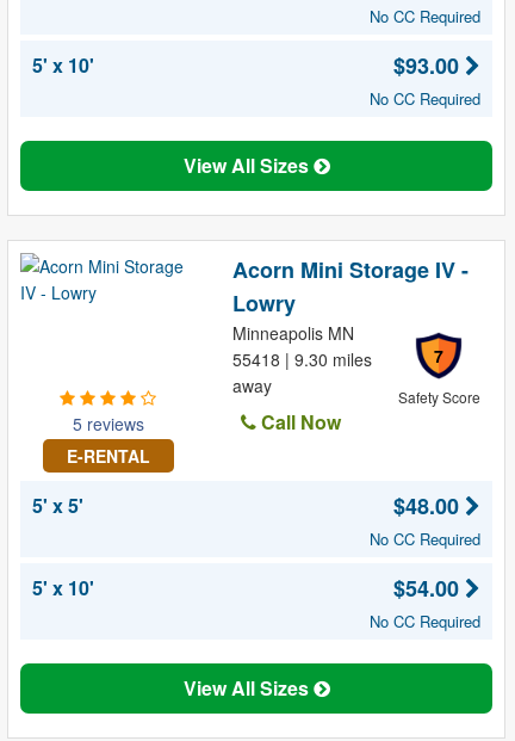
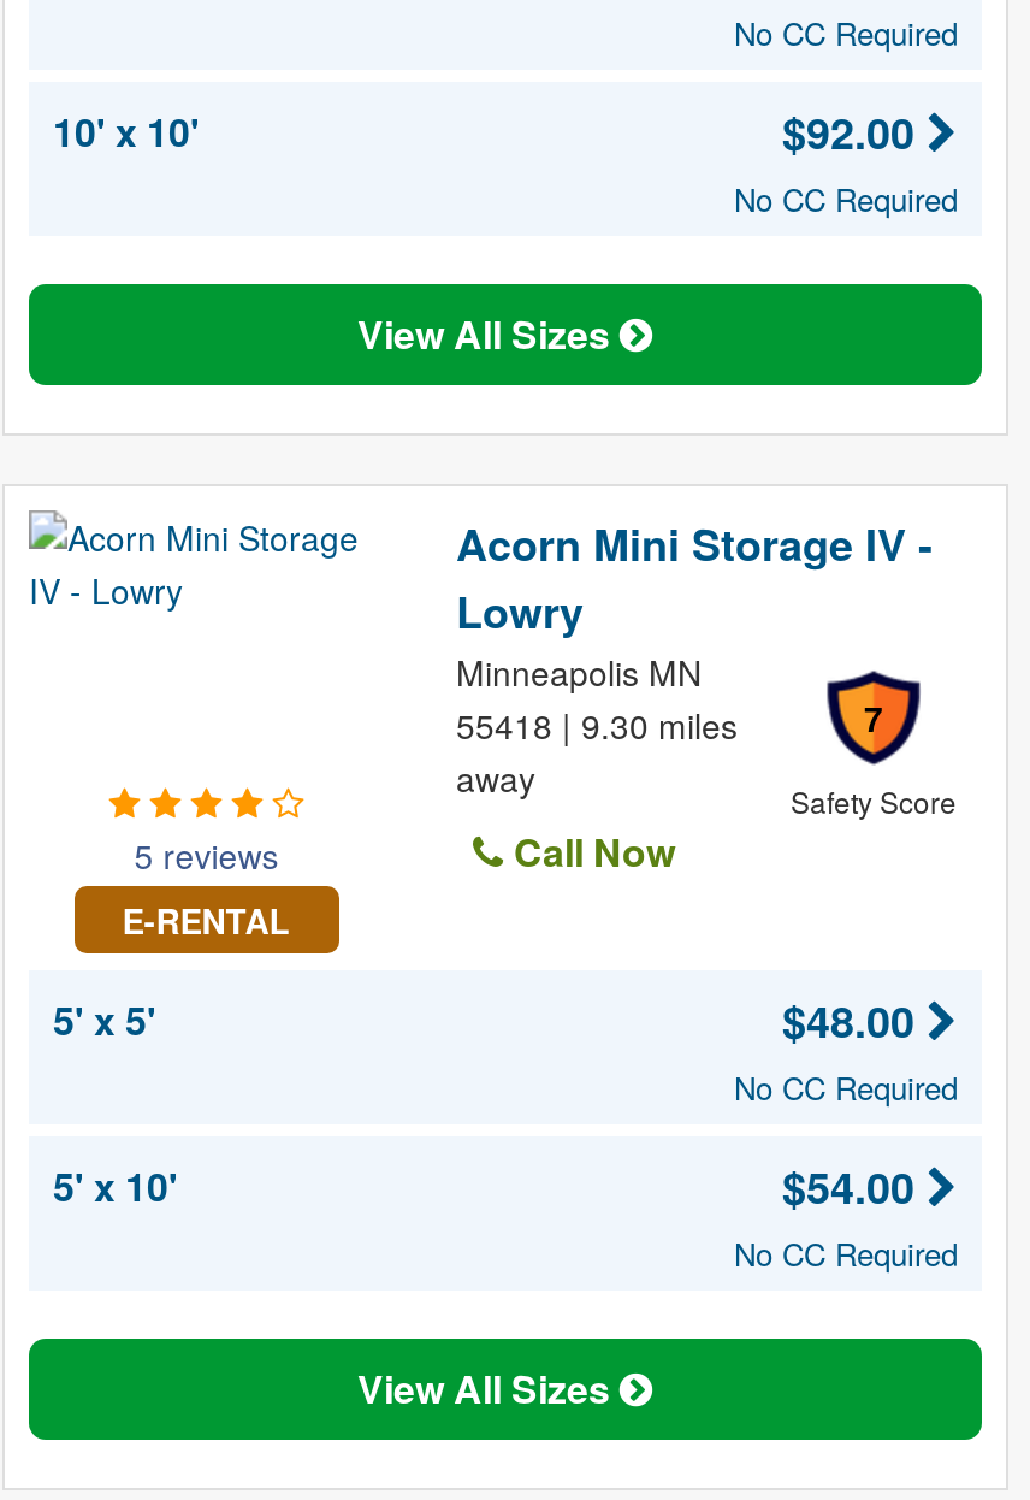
- 5' x 10'
+ 10' x 10'

- $93.00
+ $92.00
